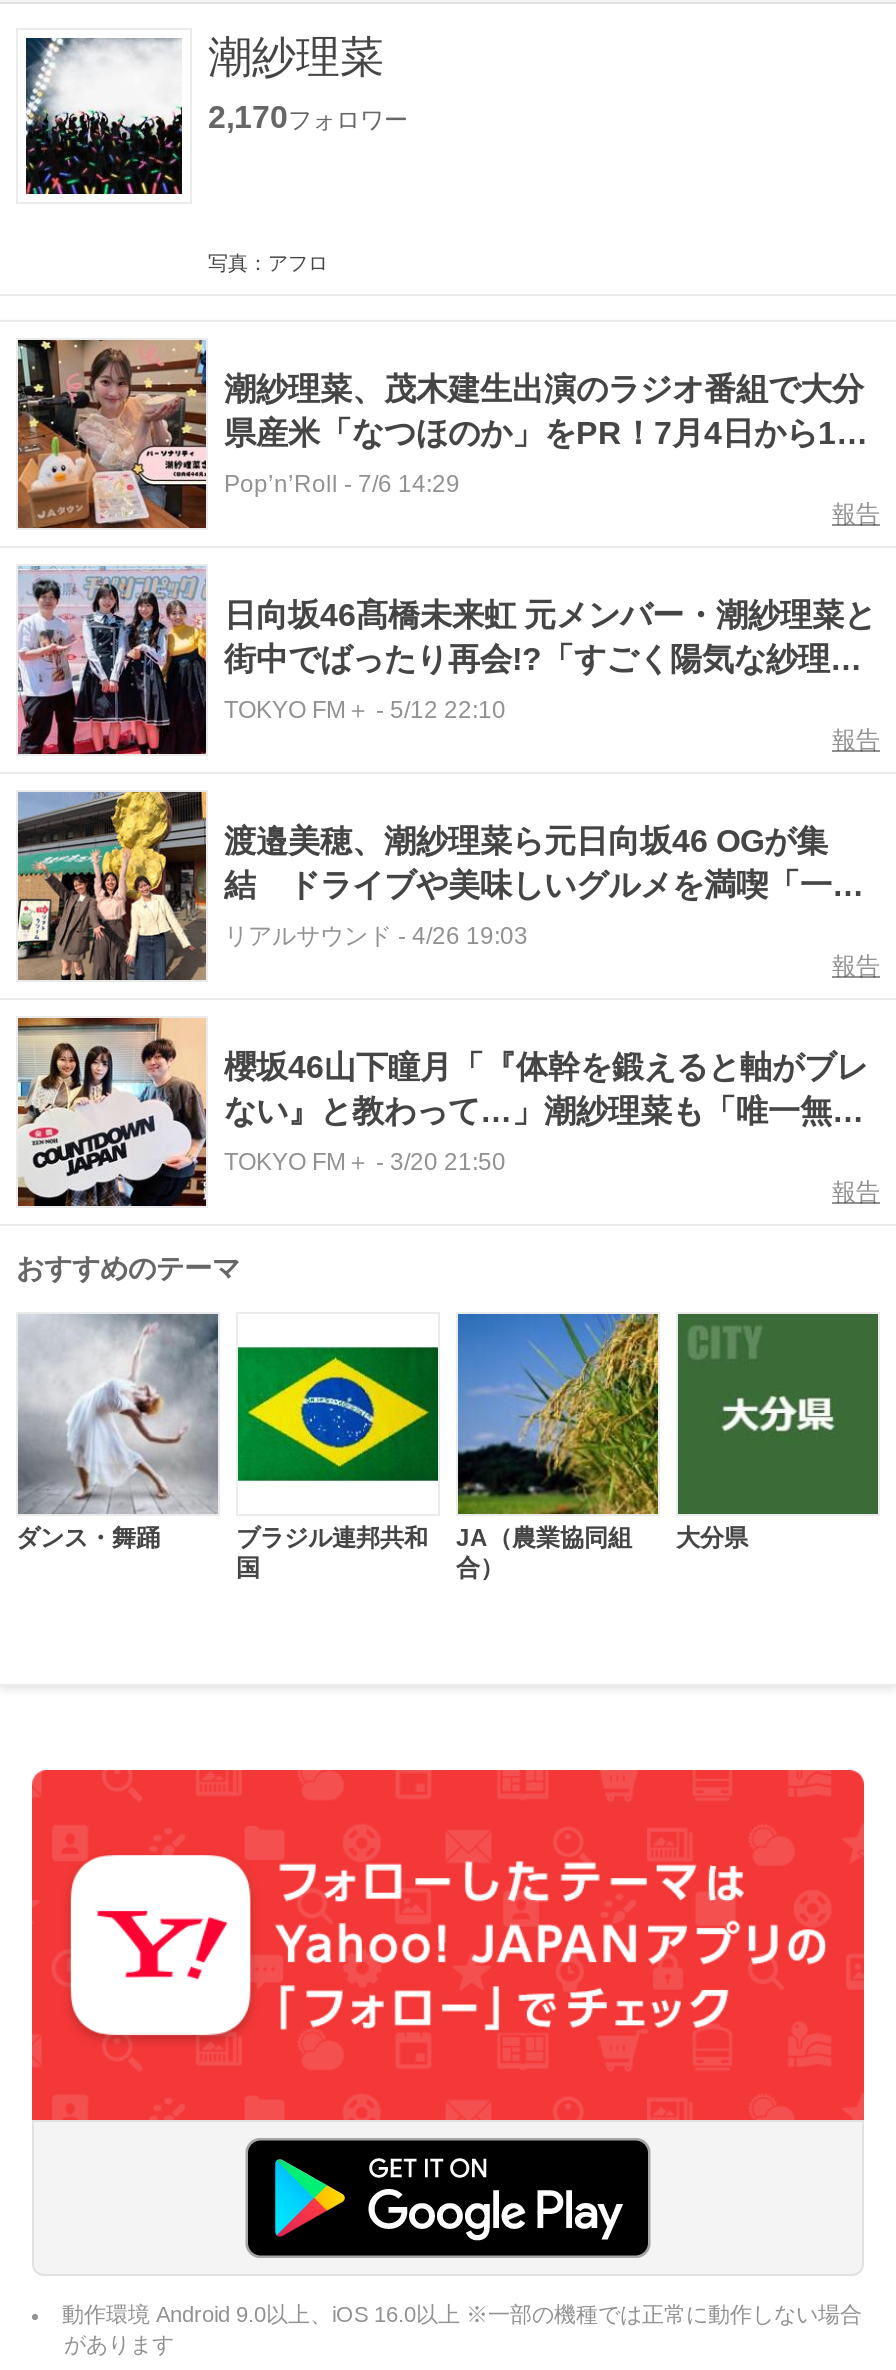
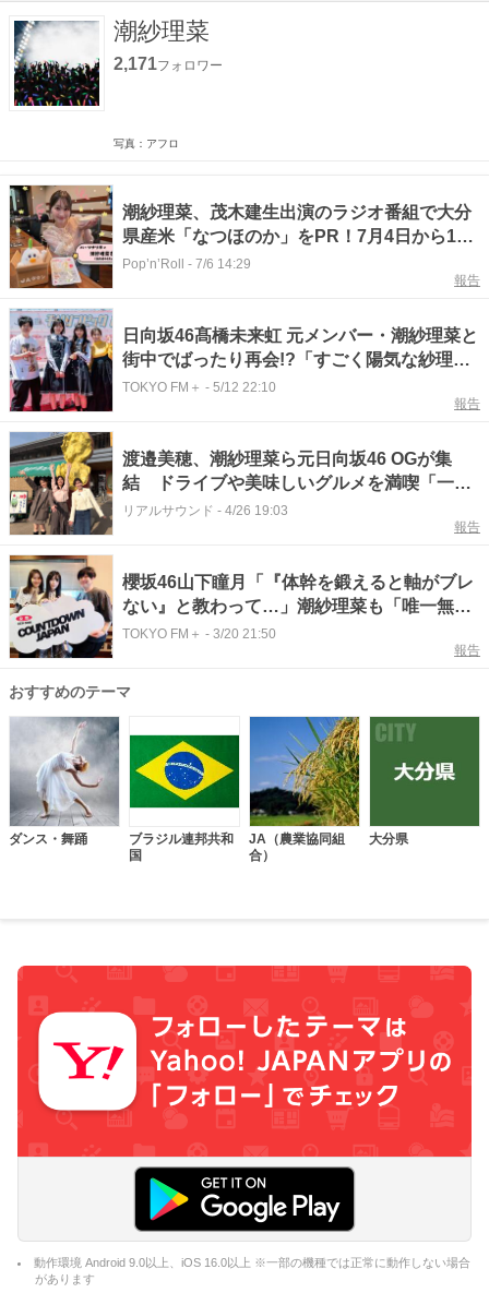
- 2,170フォロワー
+ 2,171フォロワー
